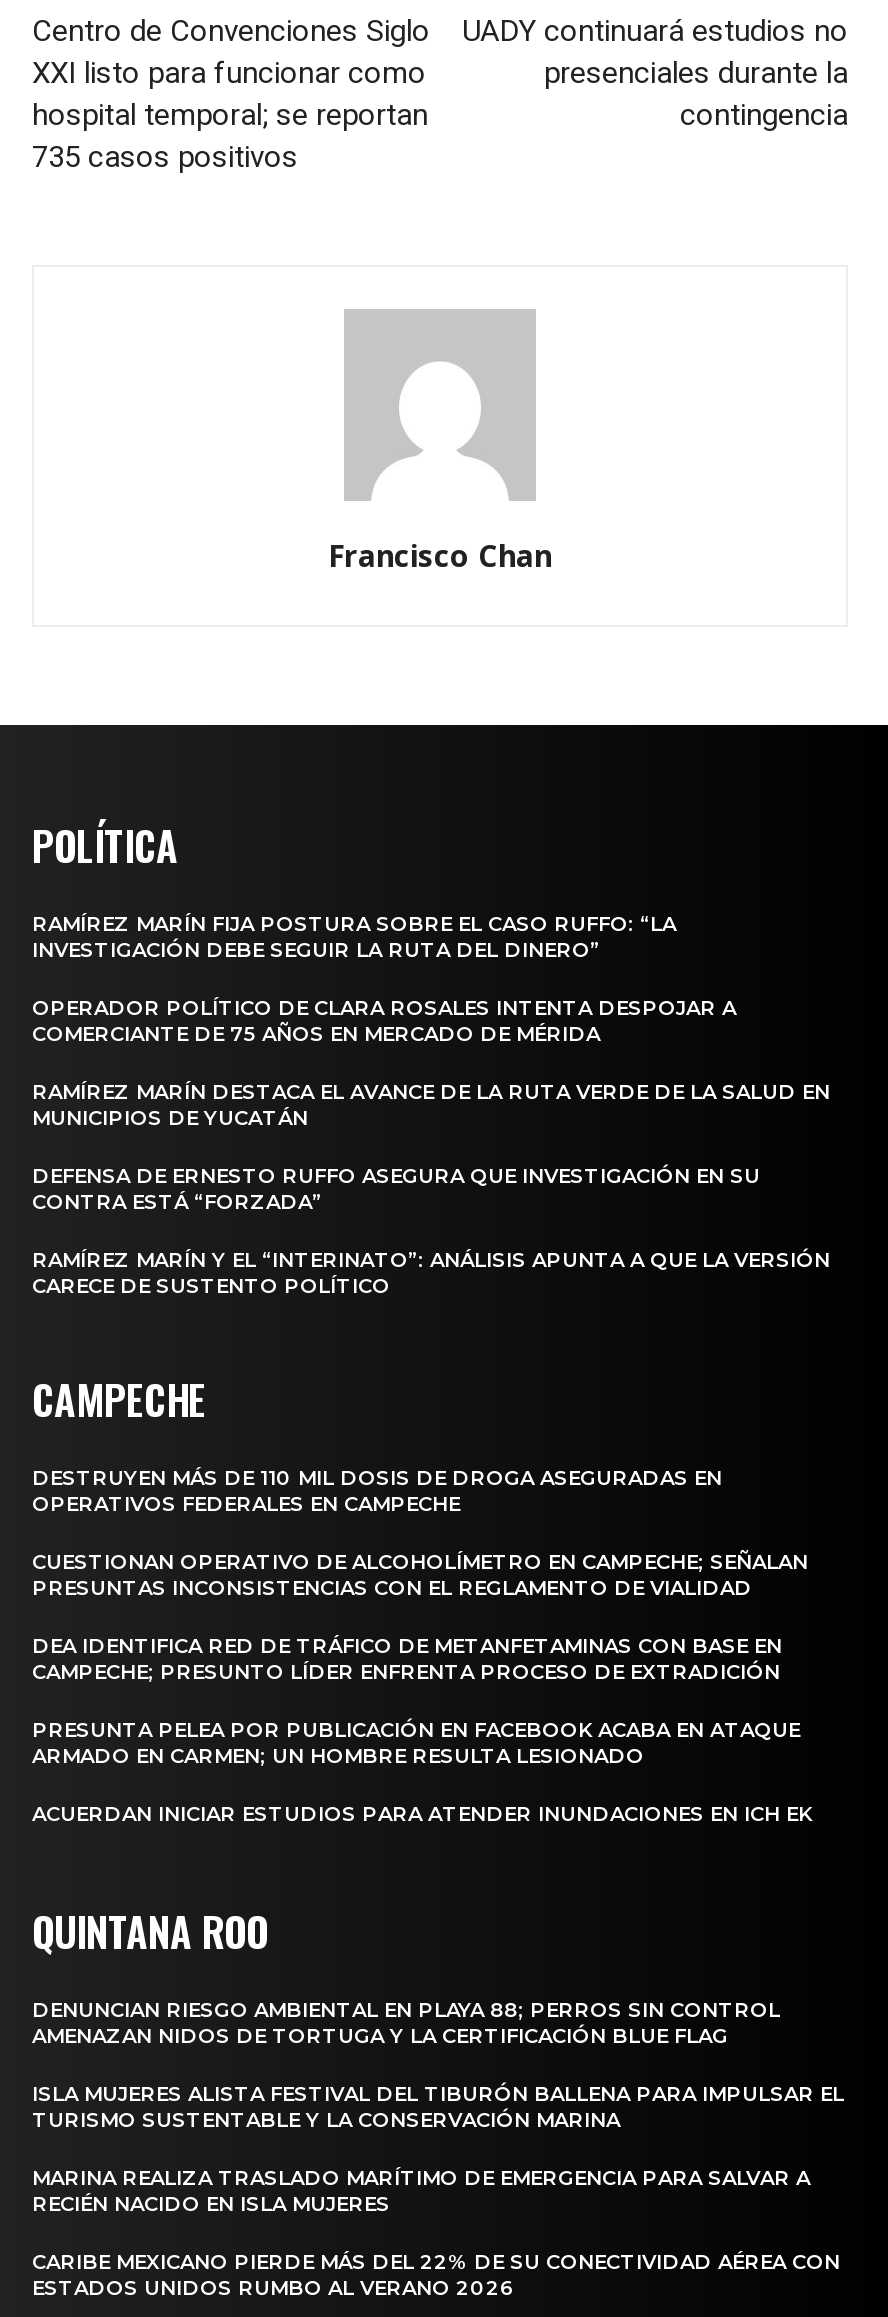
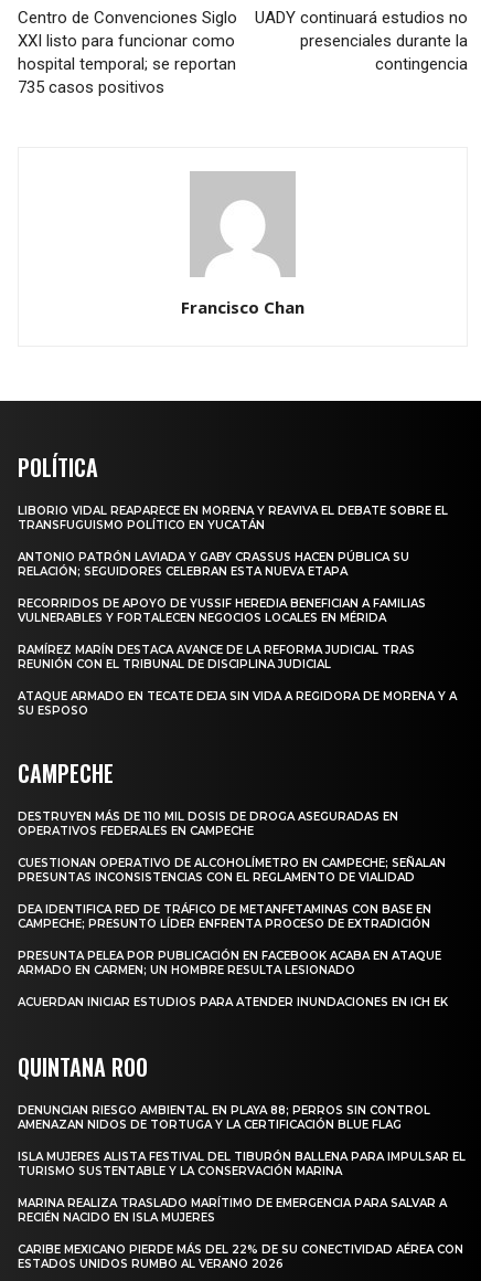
- RAMÍREZ MARÍN FIJA POSTURA SOBRE EL CASO RUFFO: “LA
- INVESTIGACIÓN DEBE SEGUIR LA RUTA DEL DINERO”
+ LIBORIO VIDAL REAPARECE EN MORENA Y REAVIVA EL DEBATE SOBRE EL
+ TRANSFUGUISMO POLÍTICO EN YUCATÁN

- OPERADOR POLÍTICO DE CLARA ROSALES INTENTA DESPOJAR A
- COMERCIANTE DE 75 AÑOS EN MERCADO DE MÉRIDA
+ ANTONIO PATRÓN LAVIADA Y GABY CRASSUS HACEN PÚBLICA SU
+ RELACIÓN; SEGUIDORES CELEBRAN ESTA NUEVA ETAPA

- RAMÍREZ MARÍN DESTACA EL AVANCE DE LA RUTA VERDE DE LA SALUD EN
- MUNICIPIOS DE YUCATÁN
+ RECORRIDOS DE APOYO DE YUSSIF HEREDIA BENEFICIAN A FAMILIAS
+ VULNERABLES Y FORTALECEN NEGOCIOS LOCALES EN MÉRIDA

- DEFENSA DE ERNESTO RUFFO ASEGURA QUE INVESTIGACIÓN EN SU
- CONTRA ESTÁ “FORZADA”
+ RAMÍREZ MARÍN DESTACA AVANCE DE LA REFORMA JUDICIAL TRAS
+ REUNIÓN CON EL TRIBUNAL DE DISCIPLINA JUDICIAL

- RAMÍREZ MARÍN Y EL “INTERINATO”: ANÁLISIS APUNTA A QUE LA VERSIÓN
- CARECE DE SUSTENTO POLÍTICO
+ ATAQUE ARMADO EN TECATE DEJA SIN VIDA A REGIDORA DE MORENA Y A
+ SU ESPOSO
